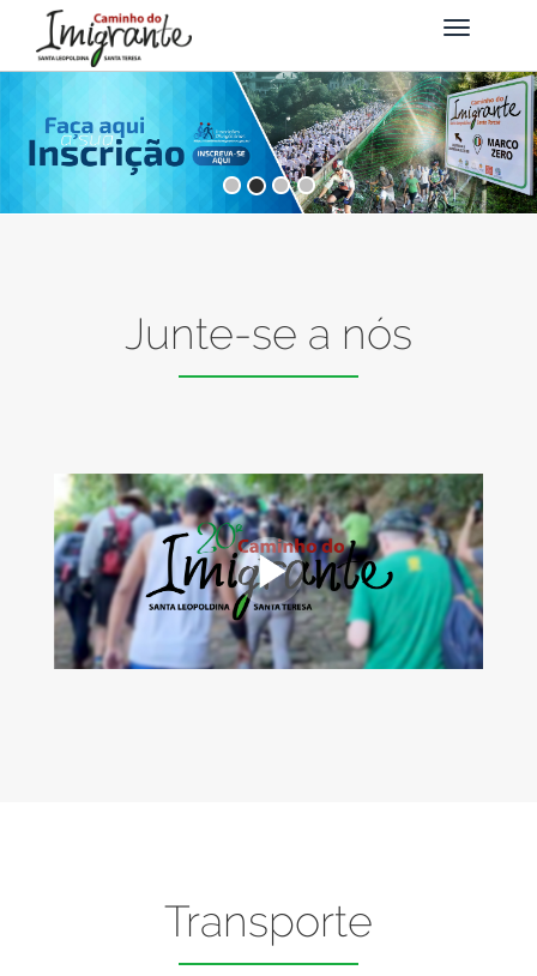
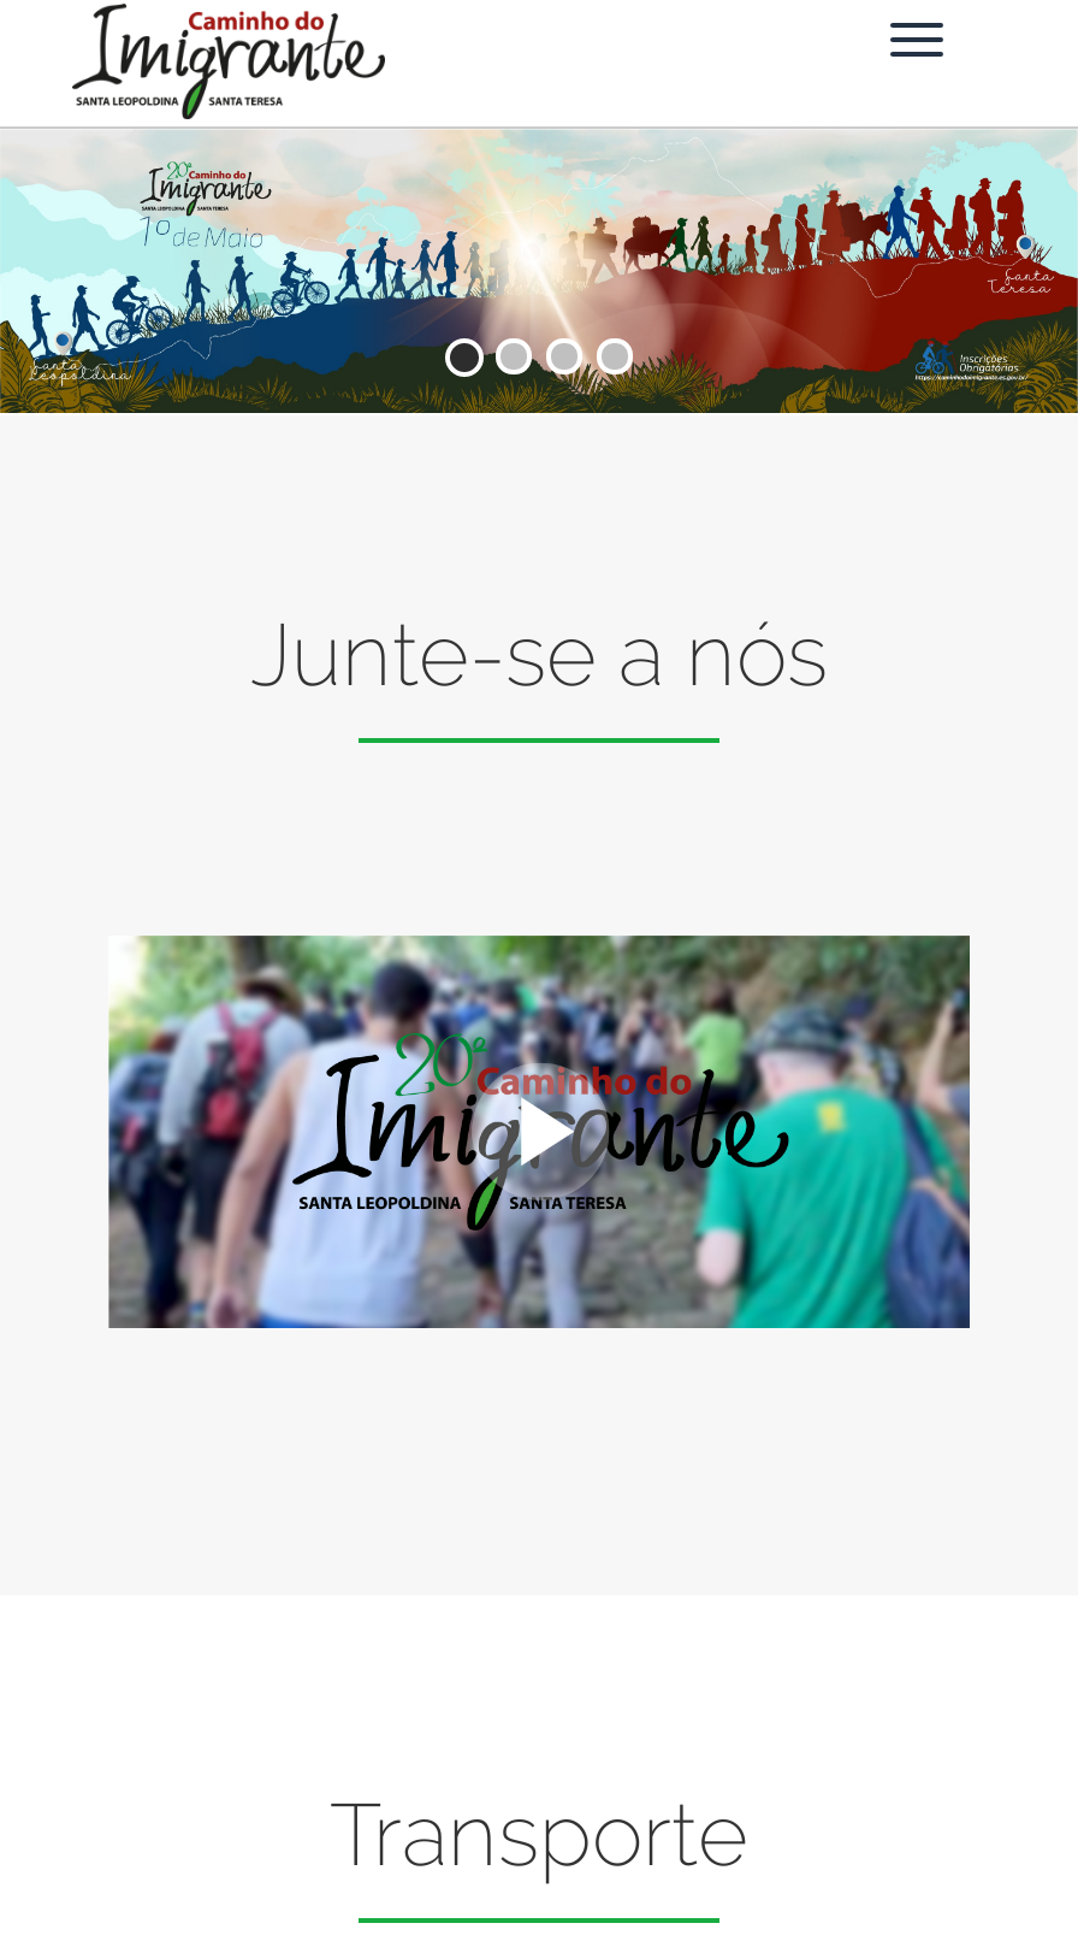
- [image]
+ [image]
